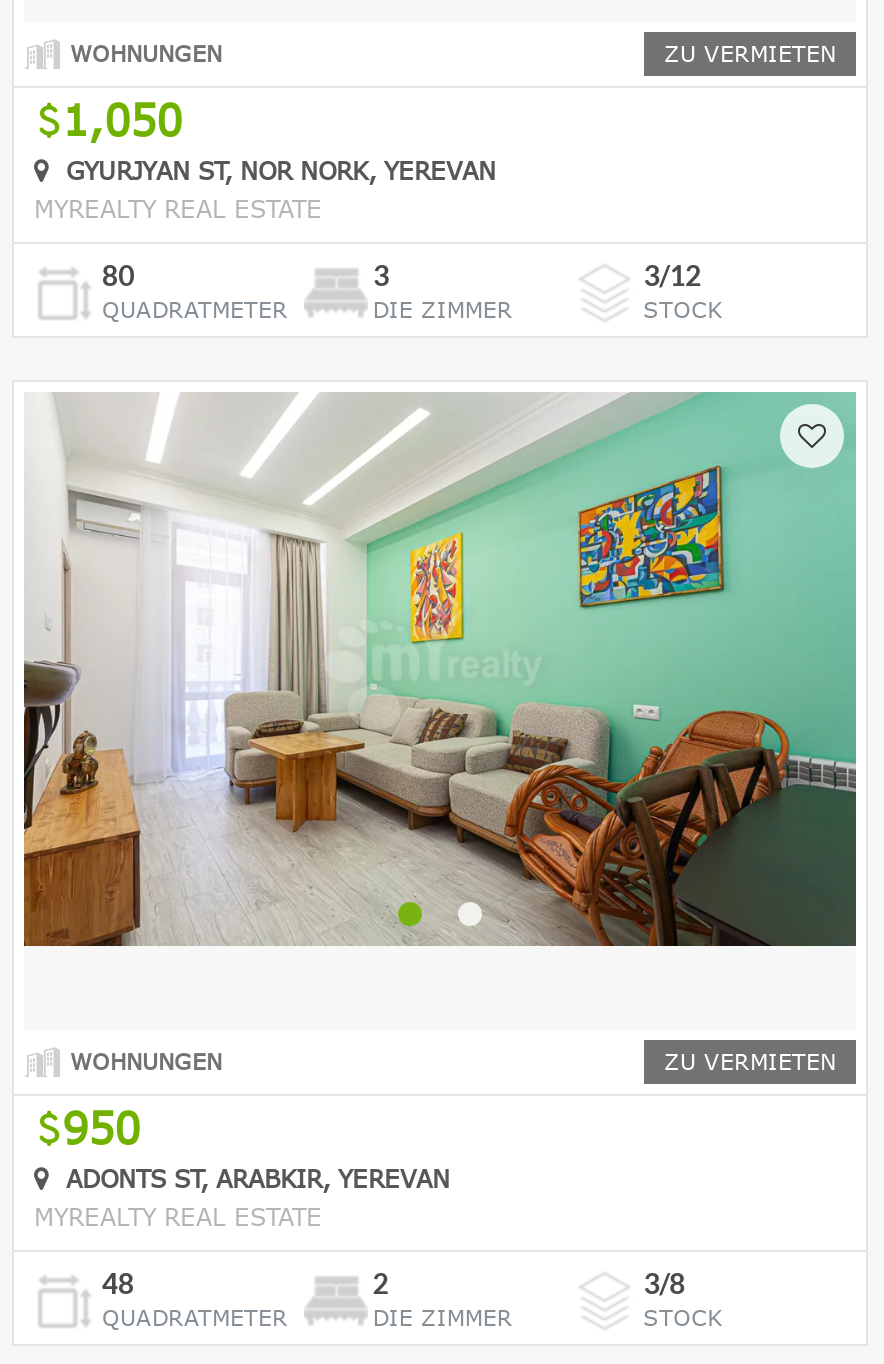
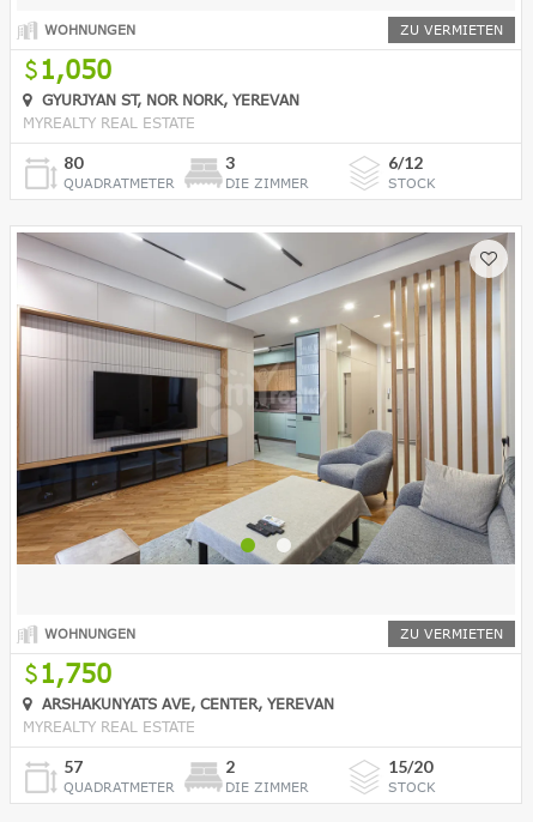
- 3/12
+ 6/12

- [image]
+ [image]

- 950
+ 1,750

- ADONTS ST, ARABKIR, YEREVAN
+ ARSHAKUNYATS AVE, CENTER, YEREVAN

- 48
+ 57

- 3/8
+ 15/20
